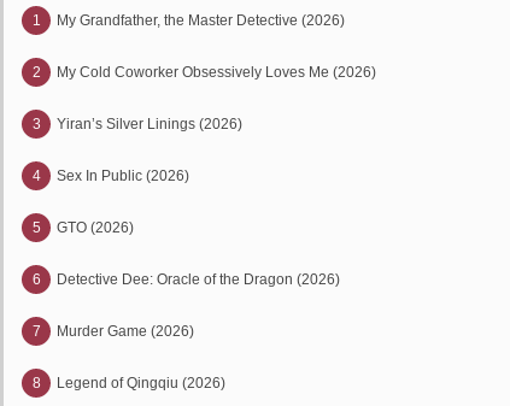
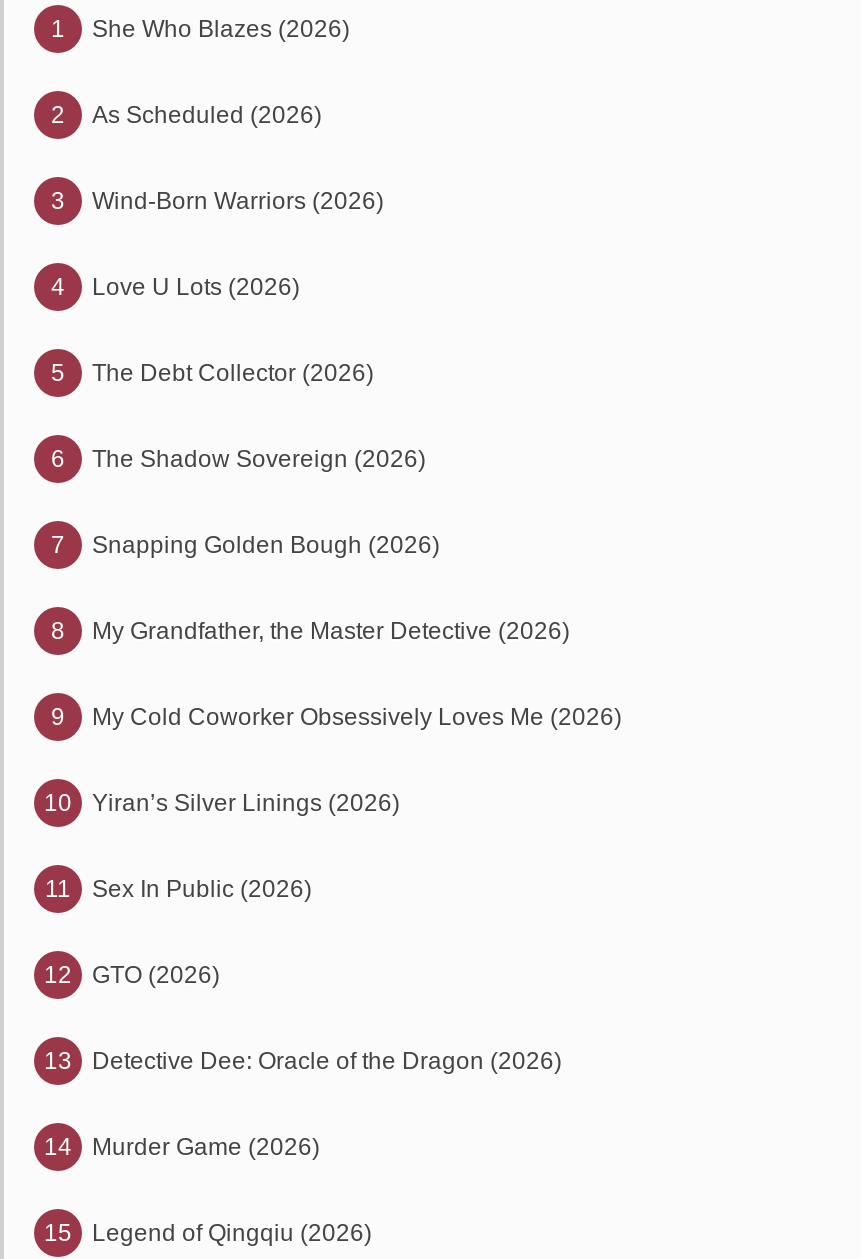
+ She Who Blazes (2026)
+ 2
+ As Scheduled (2026)
+ 3
+ Wind-Born Warriors (2026)
+ 4
+ Love U Lots (2026)
+ 5
+ The Debt Collector (2026)
+ 6
+ The Shadow Sovereign (2026)
+ 7
+ Snapping Golden Bough (2026)
+ 8

- 2 My Cold Coworker Obsessively Loves Me (2026)
+ 9 My Cold Coworker Obsessively Loves Me (2026)

- 3 Yiran’s Silver Linings (2026)
+ 10 Yiran’s Silver Linings (2026)

- 4 Sex In Public (2026)
+ 11 Sex In Public (2026)

- 5 GTO (2026)
+ 12 GTO (2026)

- 6 Detective Dee: Oracle of the Dragon (2026)
+ 13 Detective Dee: Oracle of the Dragon (2026)

- 7 Murder Game (2026)
+ 14 Murder Game (2026)

- 8 Legend of Qingqiu (2026)
+ 15 Legend of Qingqiu (2026)
